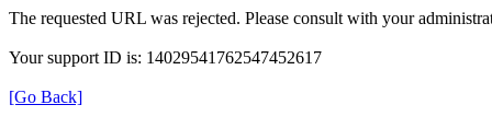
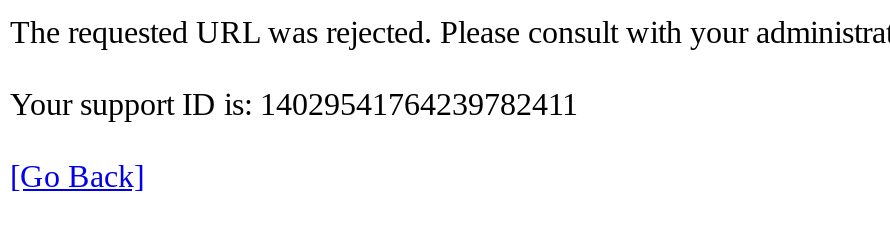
- Your support ID is: 14029541762547452617
+ Your support ID is: 14029541764239782411
